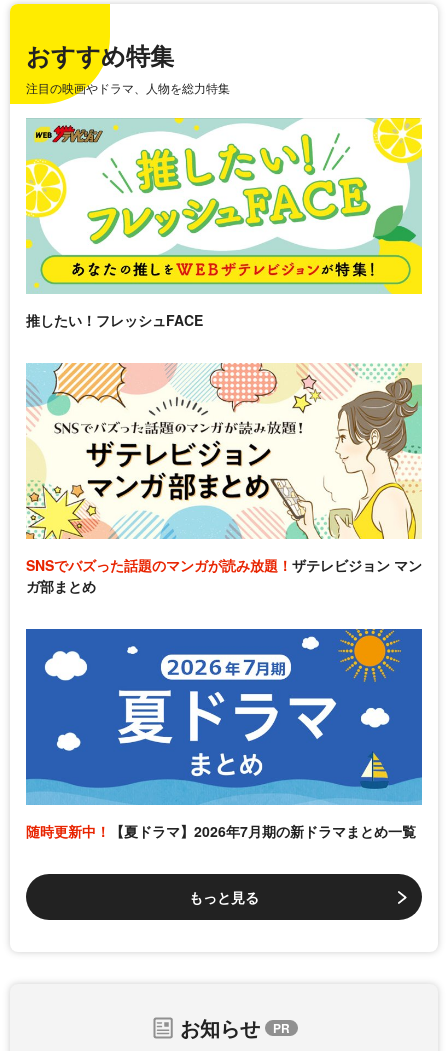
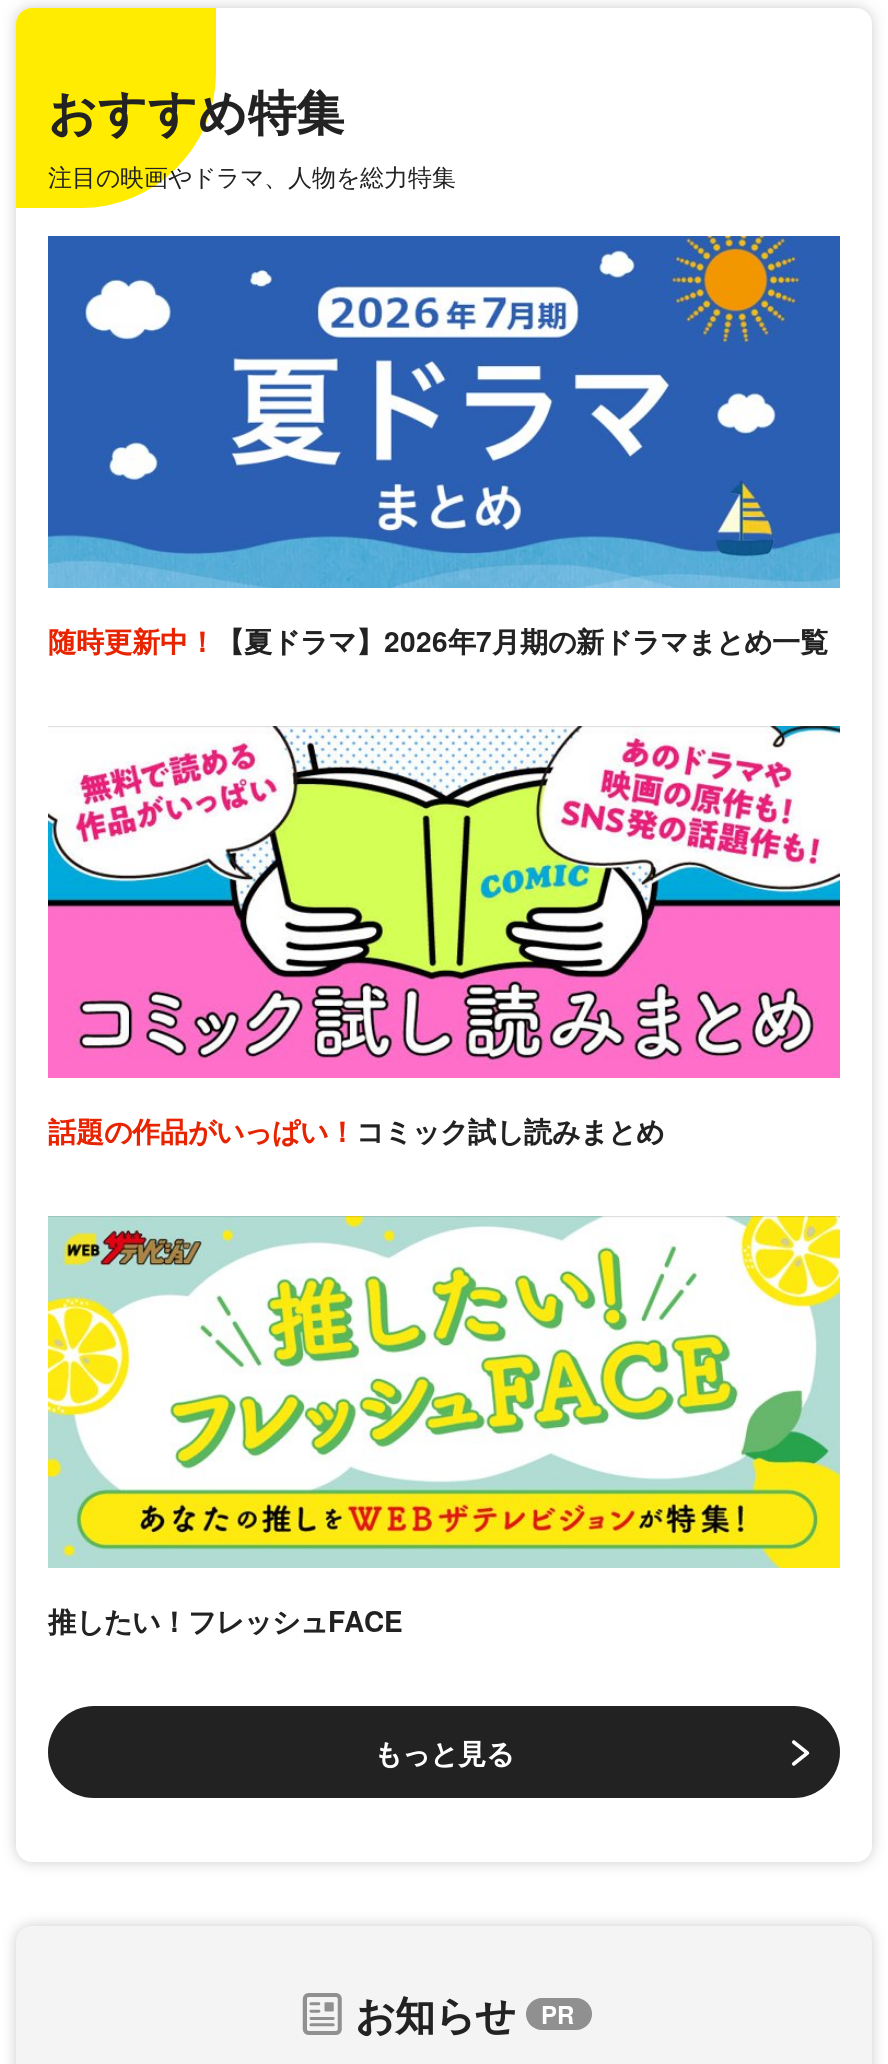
+ 話題の作品がいっぱい！コミック試し読みまとめ

moved down: [image] | 推したい！フレッシュFACE

moved down: [image]

- [image]
+ [image]

- SNSでバズった話題のマンガが読み放題！ザテレビジョン マン
- ガ部まとめ

moved up: [image] | 随時更新中！【夏ドラマ】2026年7月期の新ドラマまとめ一覧
